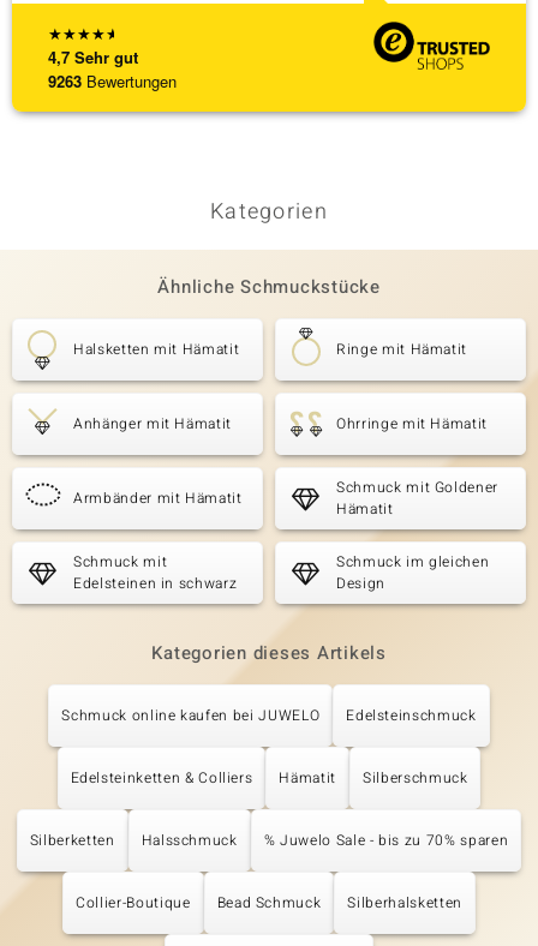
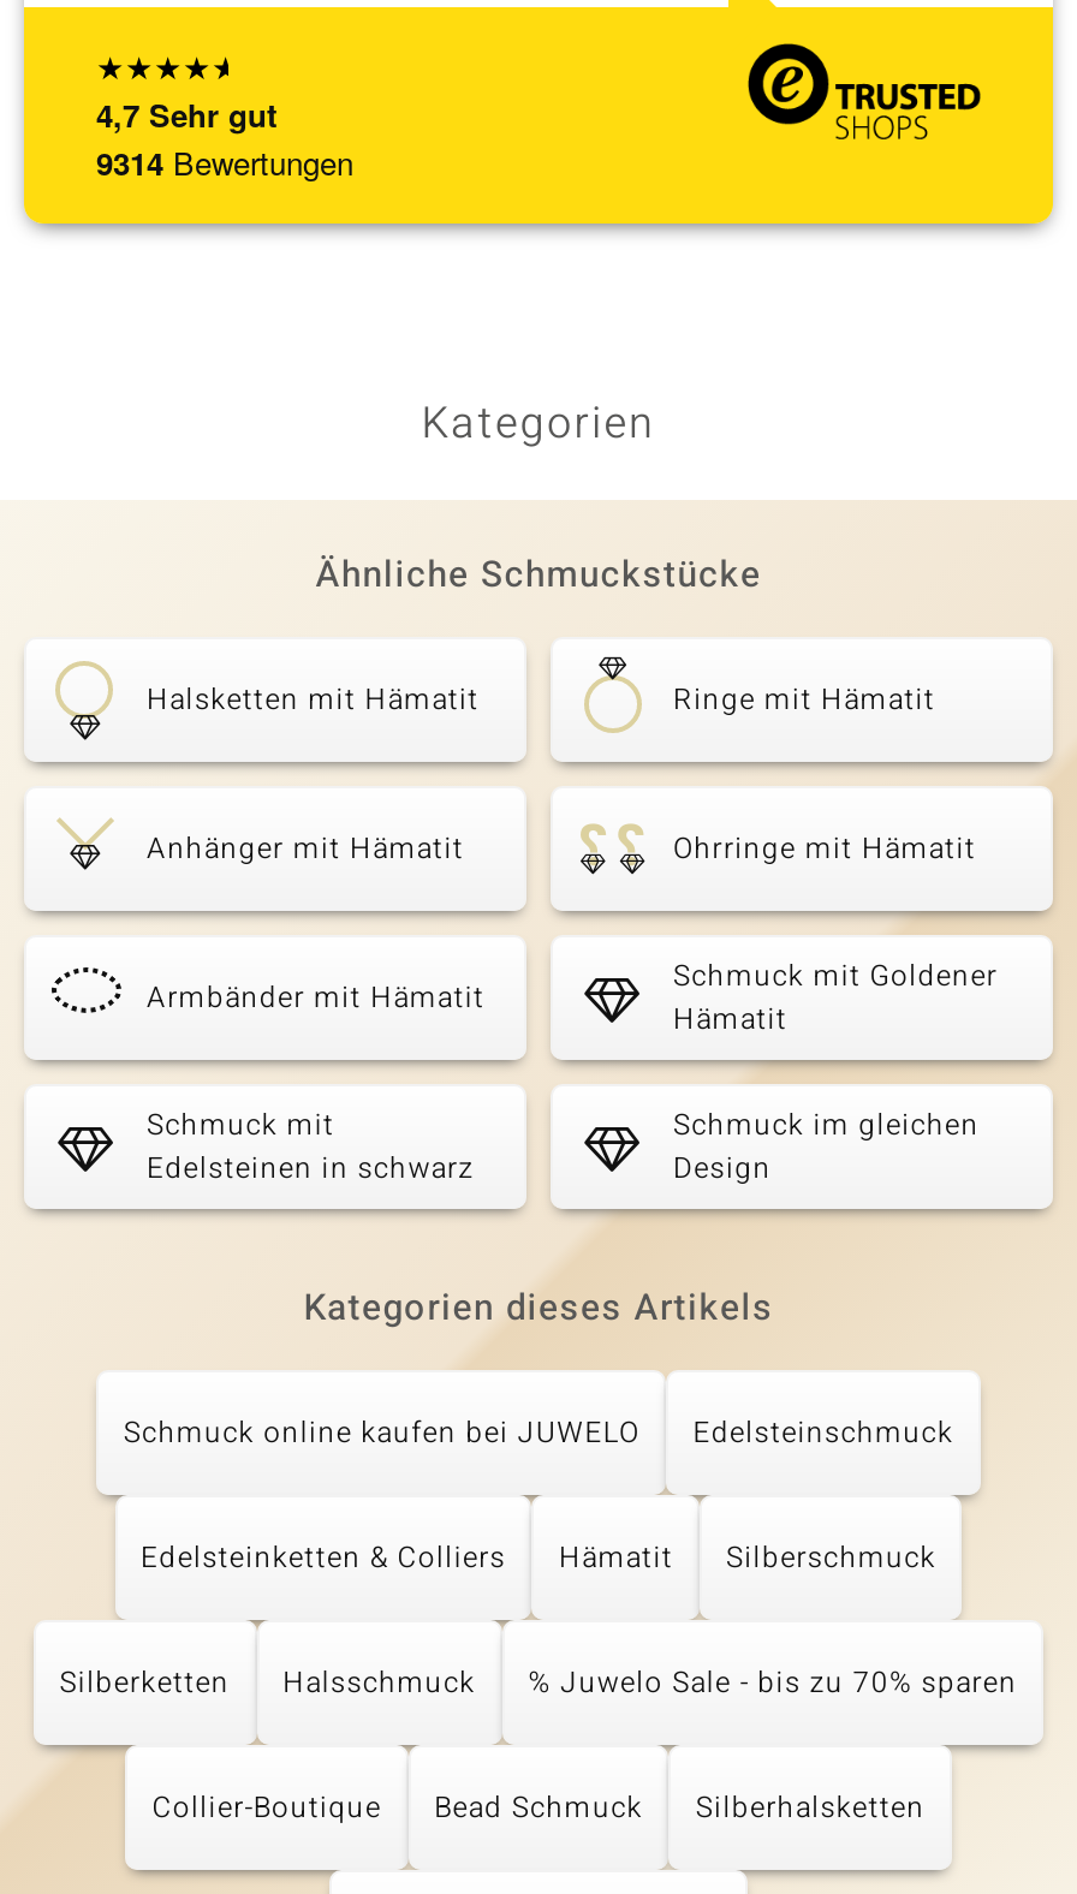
- 9263 Bewertungen
+ 9314 Bewertungen
